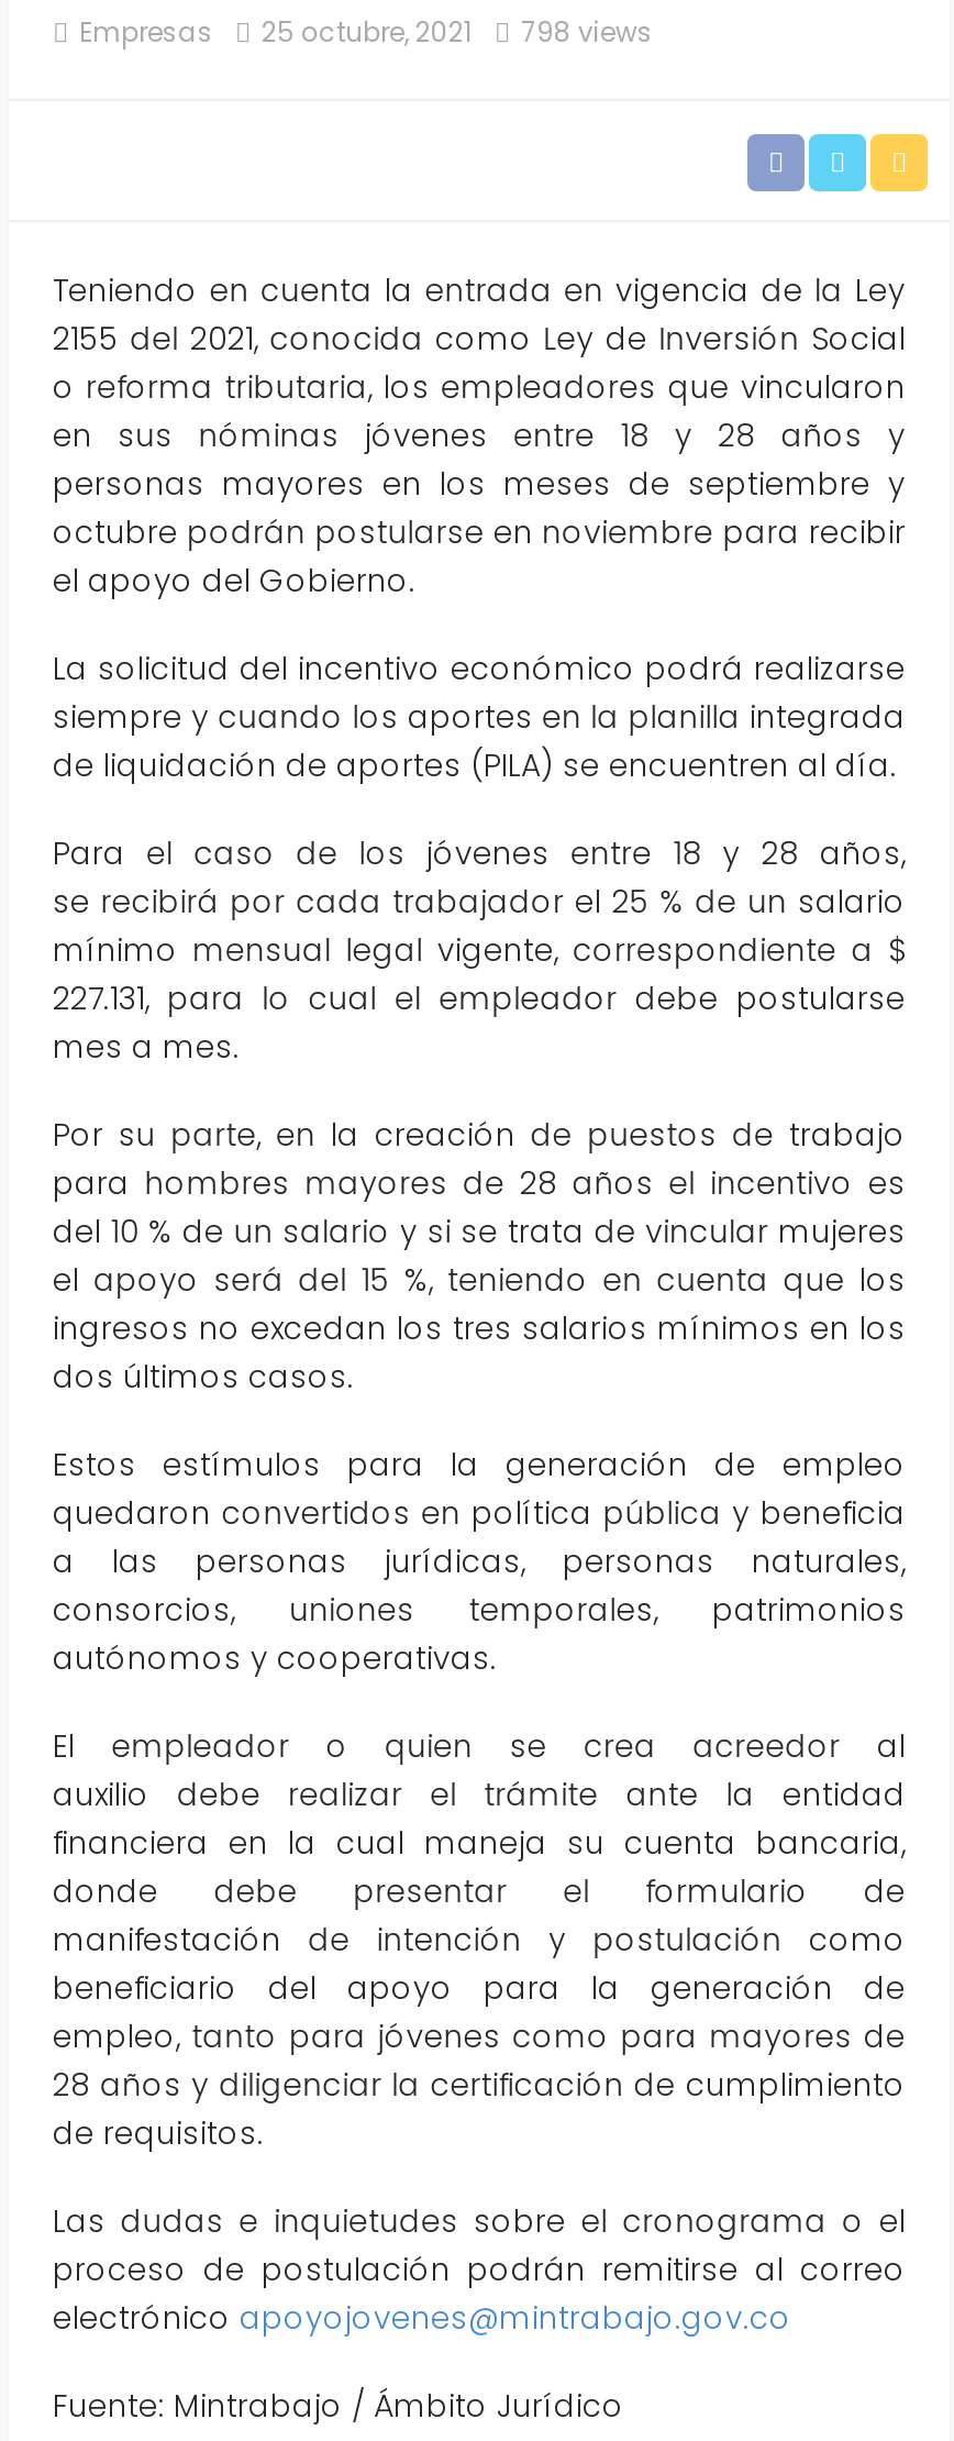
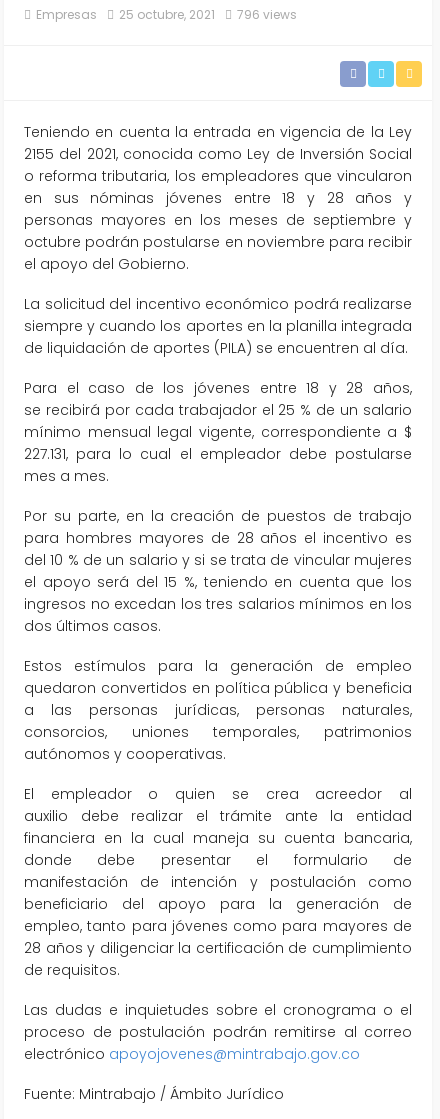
- Empresas 25 octubre, 2021 798 views
+ Empresas 25 octubre, 2021 796 views
